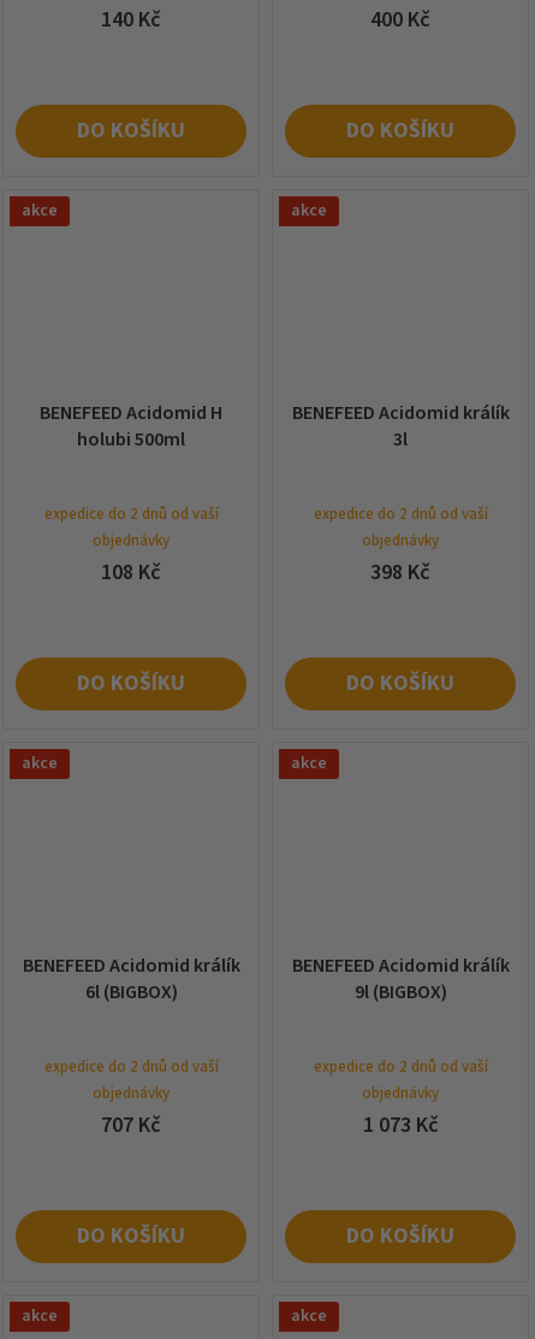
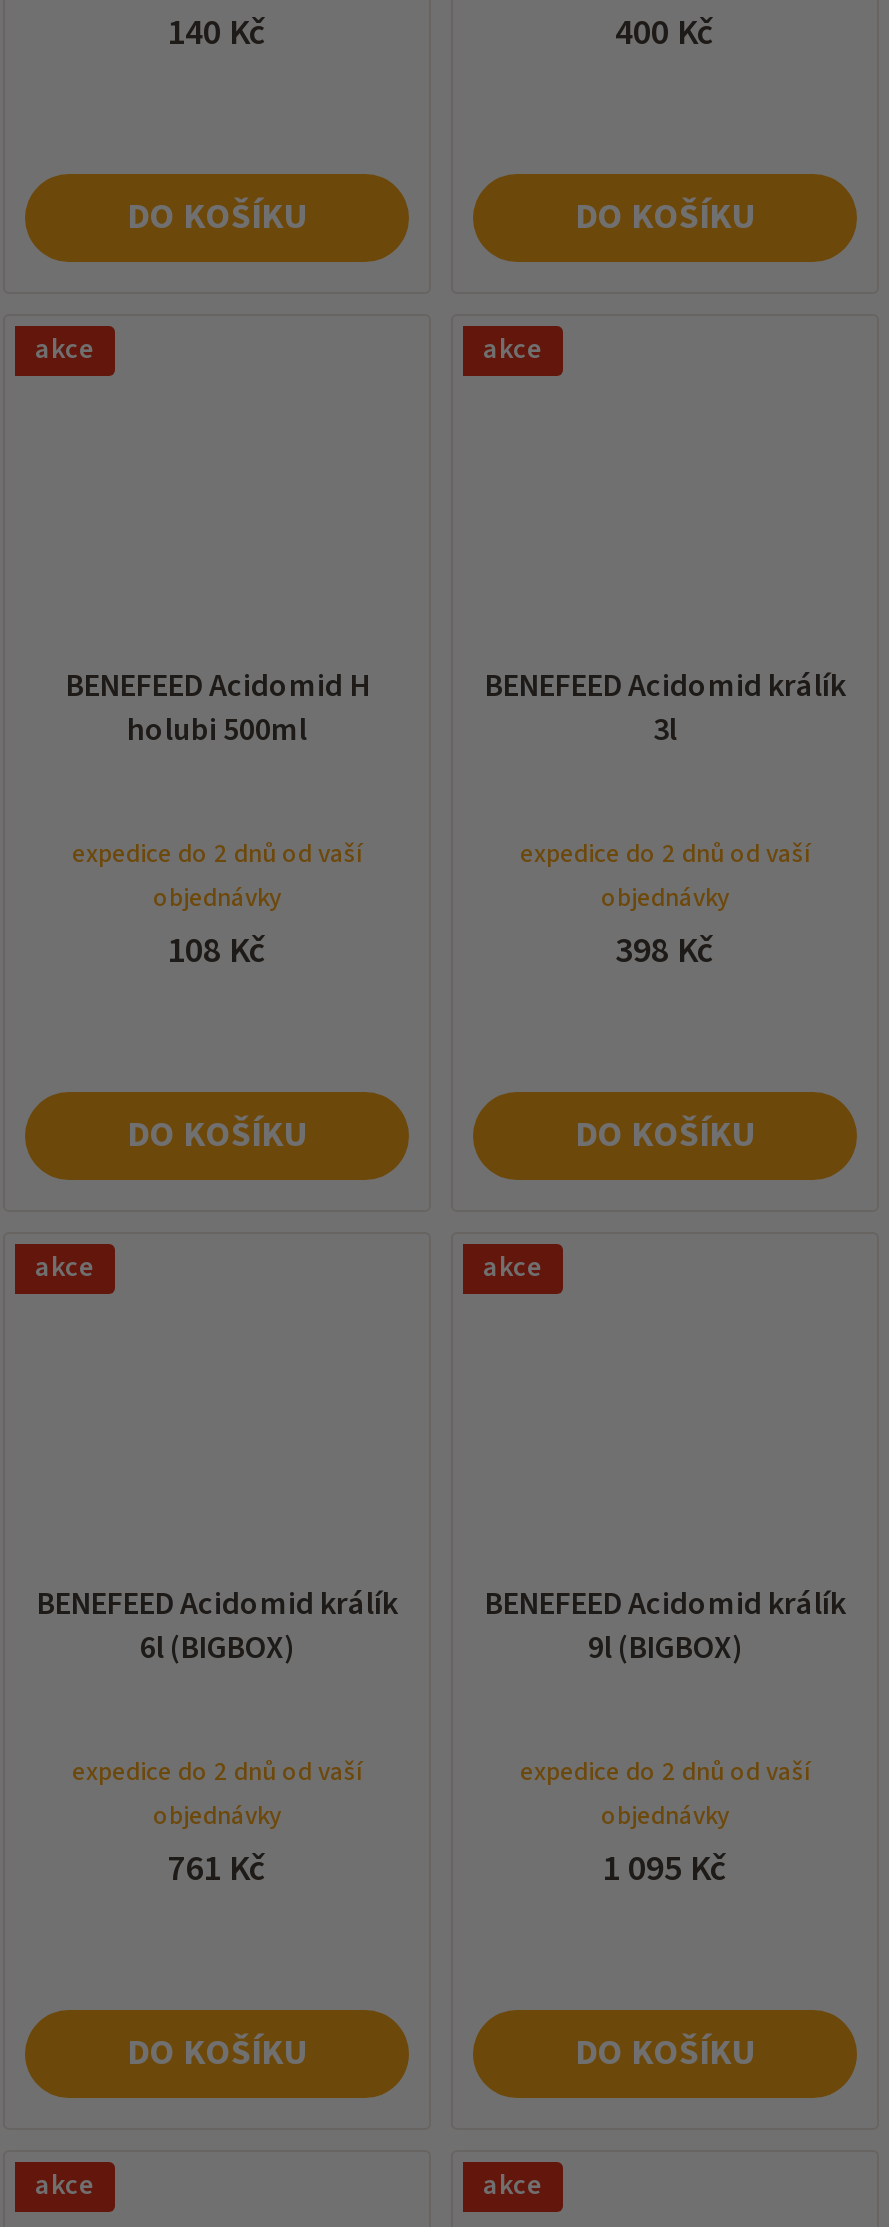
- 707 Kč
+ 761 Kč

- 1 073 Kč
+ 1 095 Kč
